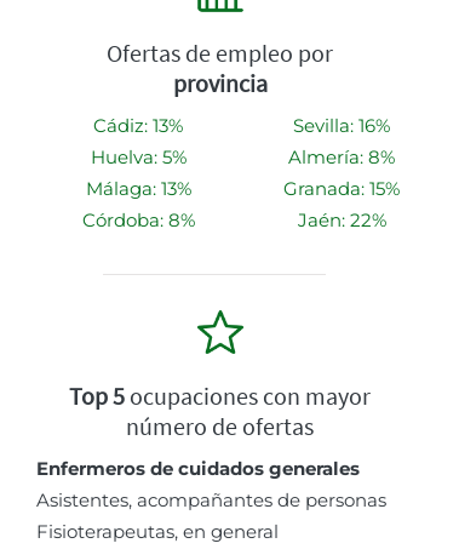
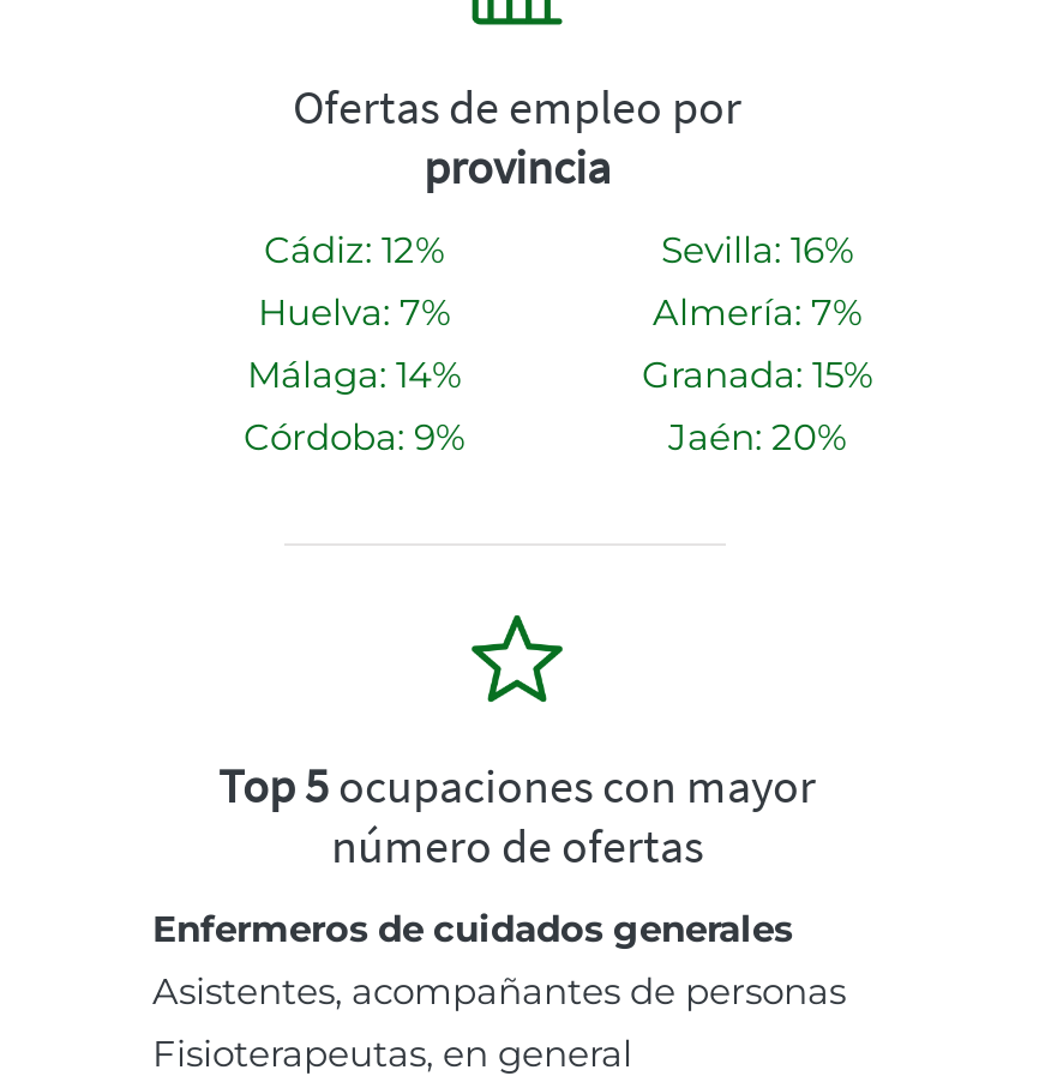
- Cádiz: 13%
+ Cádiz: 12%

- Huelva: 5%
+ Huelva: 7%

- Almería: 8%
+ Almería: 7%

- Málaga: 13%
+ Málaga: 14%

- Córdoba: 8%
+ Córdoba: 9%

- Jaén: 22%
+ Jaén: 20%
